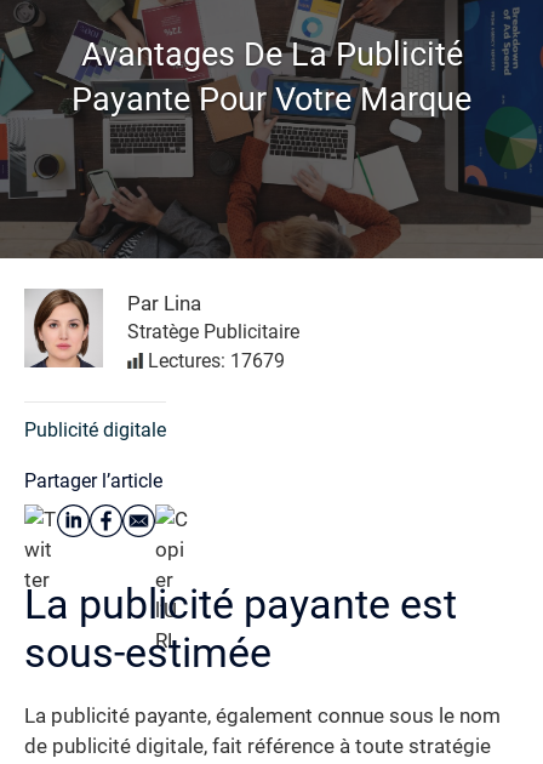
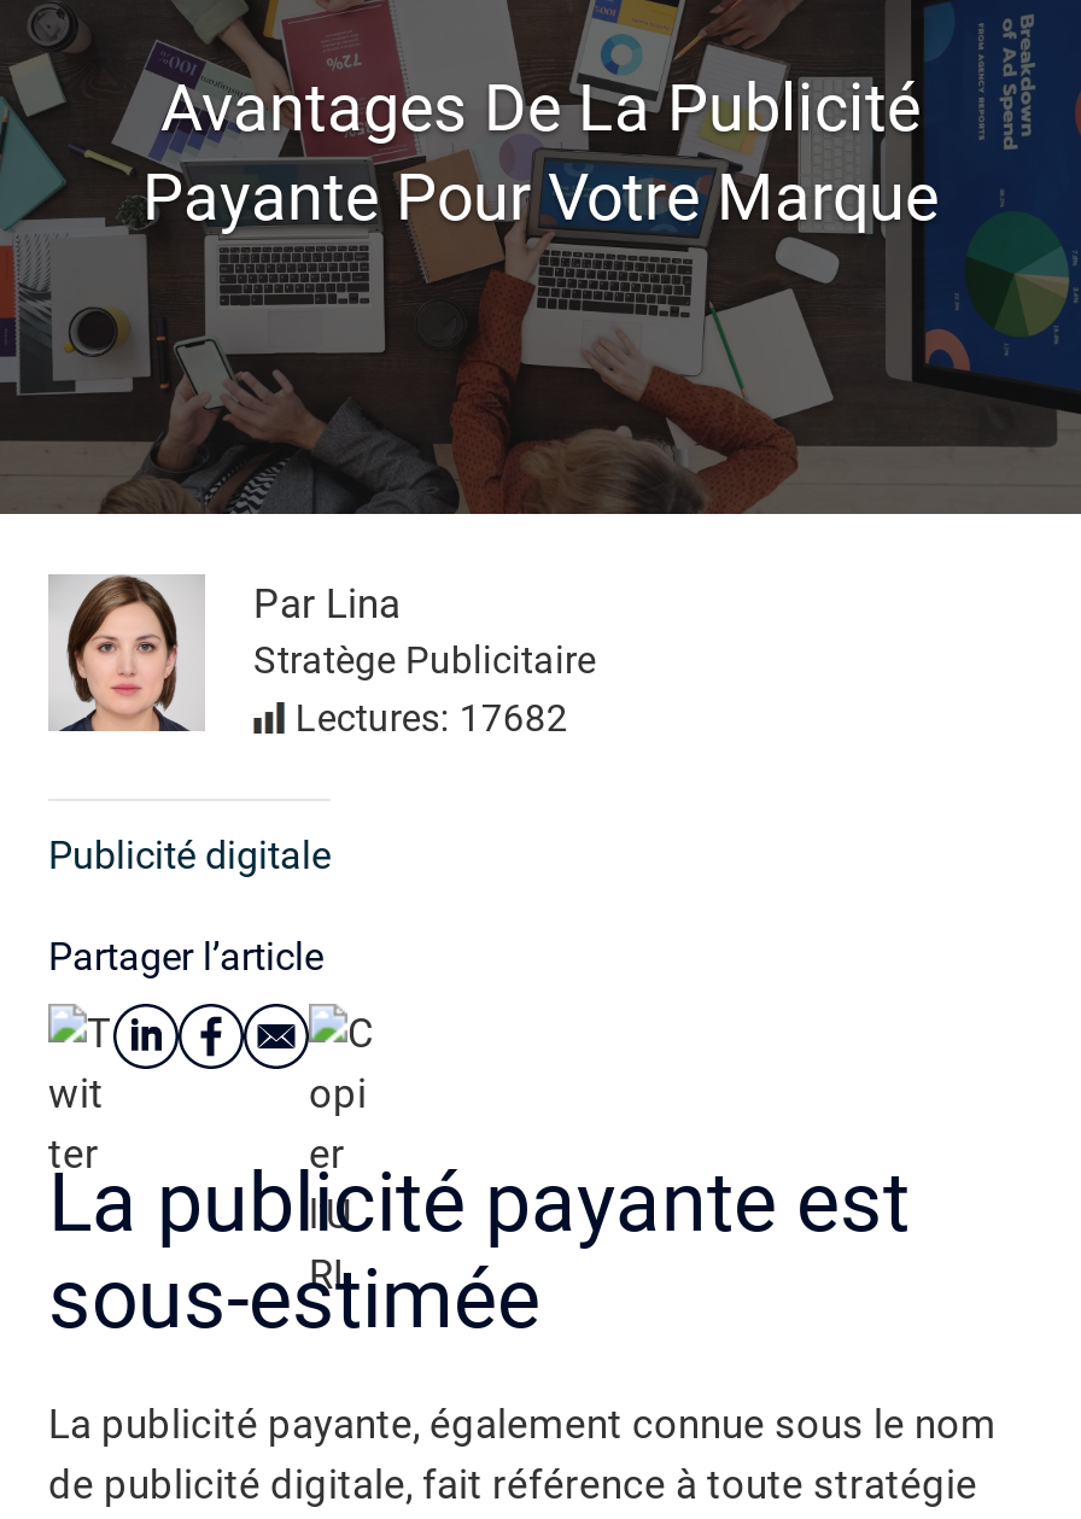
- Lectures: 17679
+ Lectures: 17682
